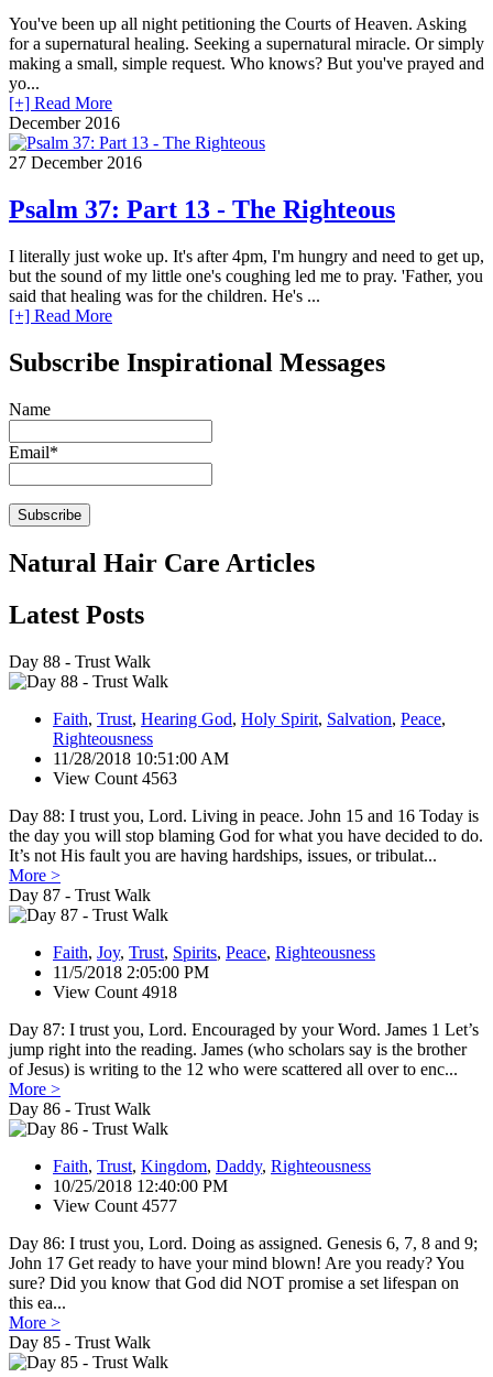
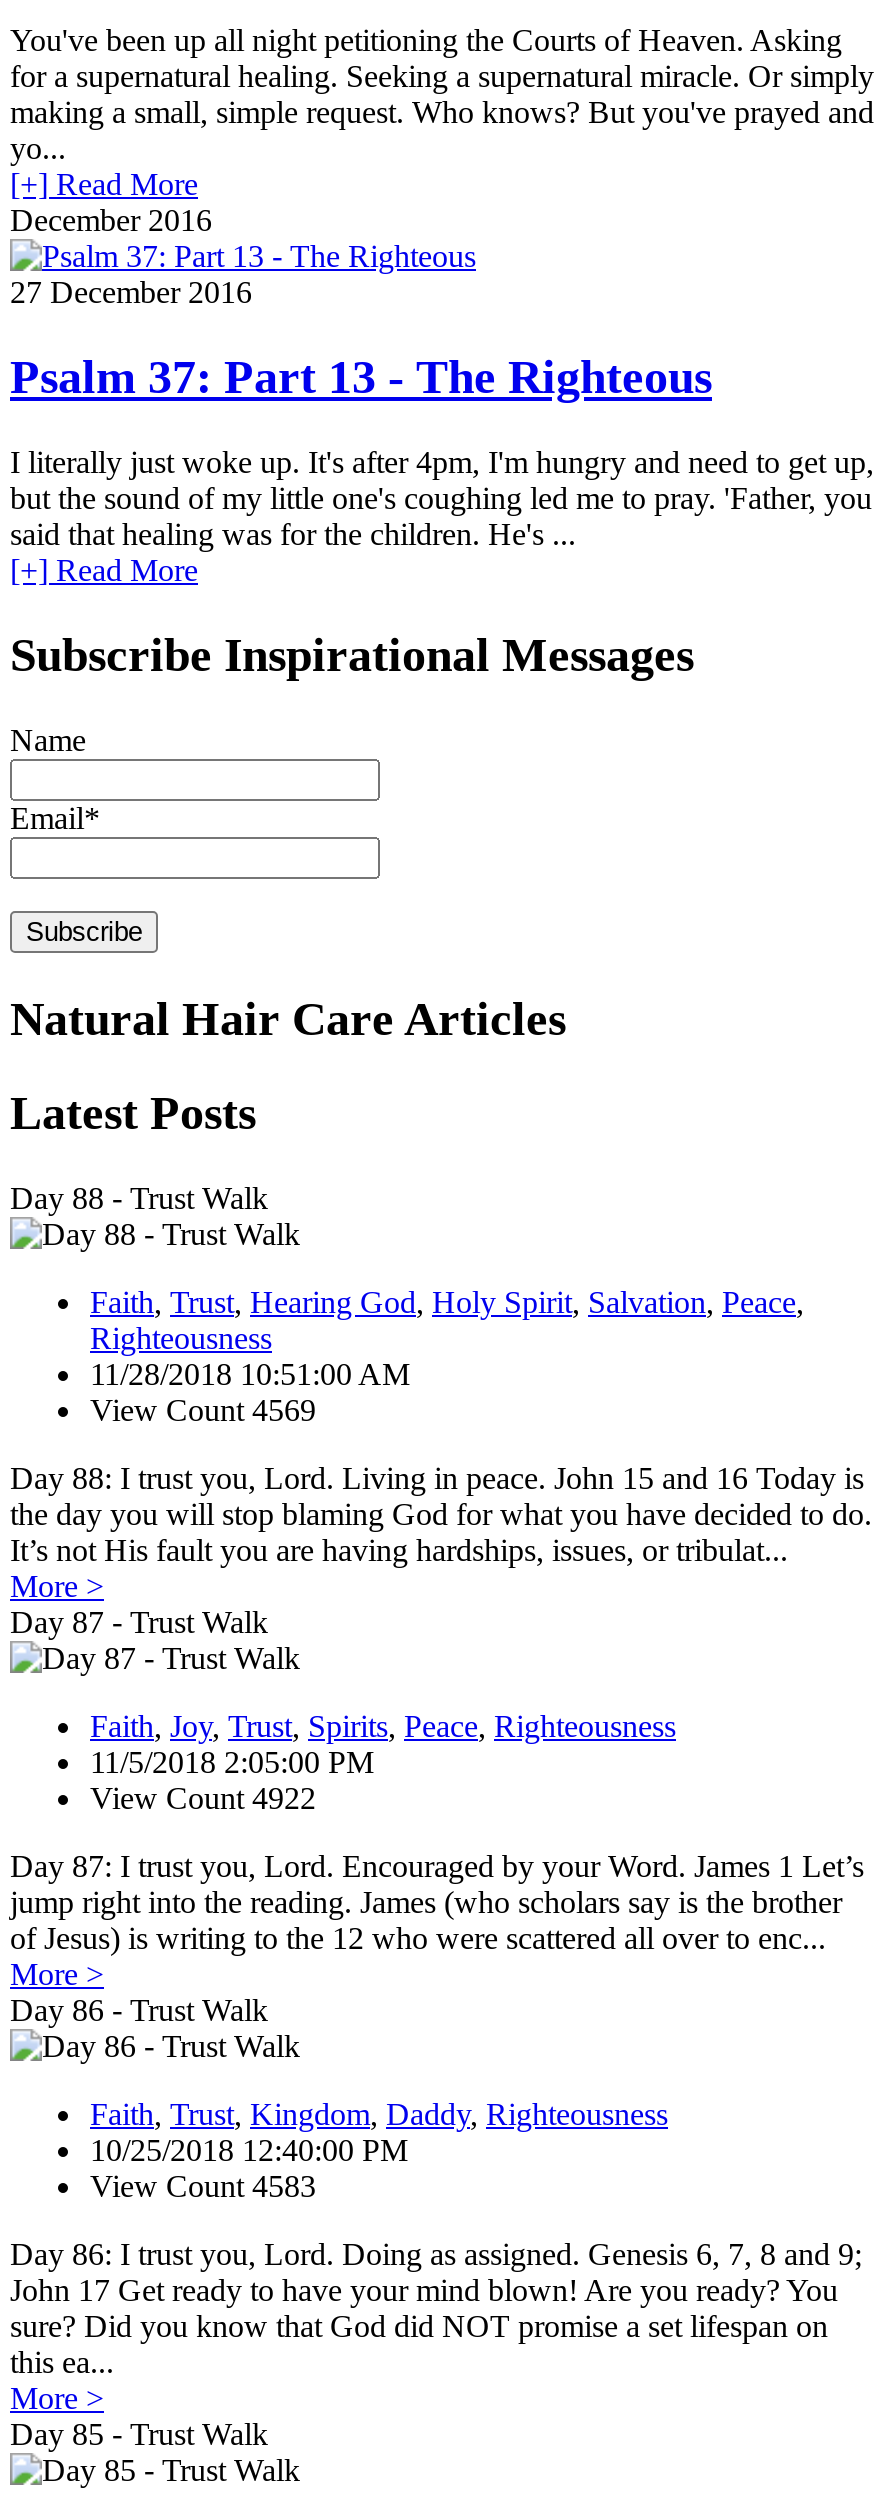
- View Count 4563
+ View Count 4569

- View Count 4918
+ View Count 4922

- View Count 4577
+ View Count 4583
